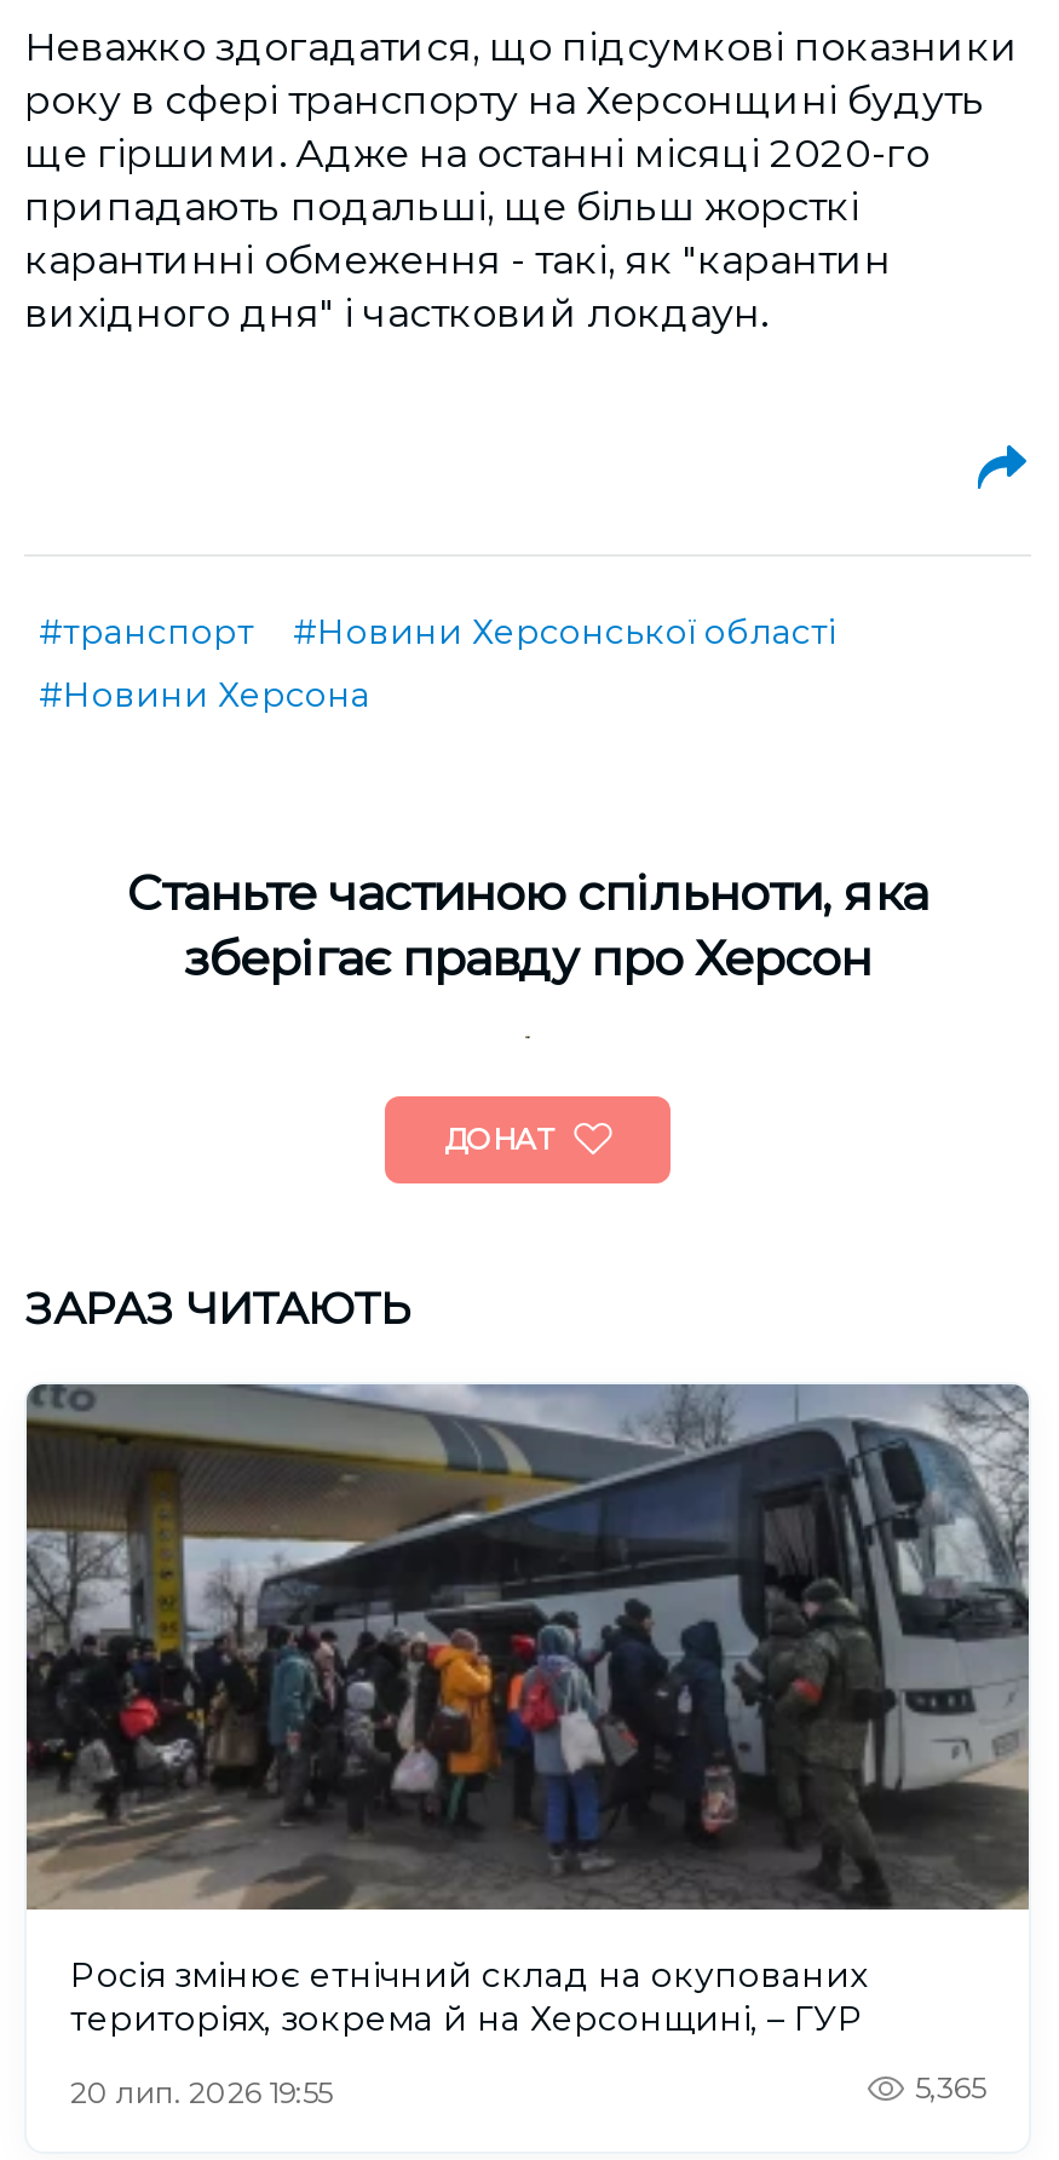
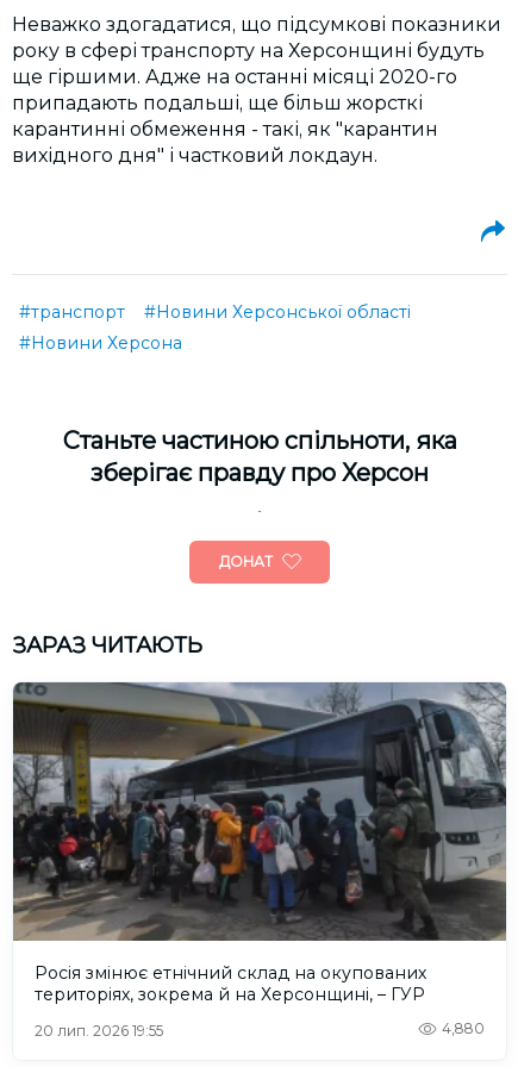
- 5,365
+ 4,880
